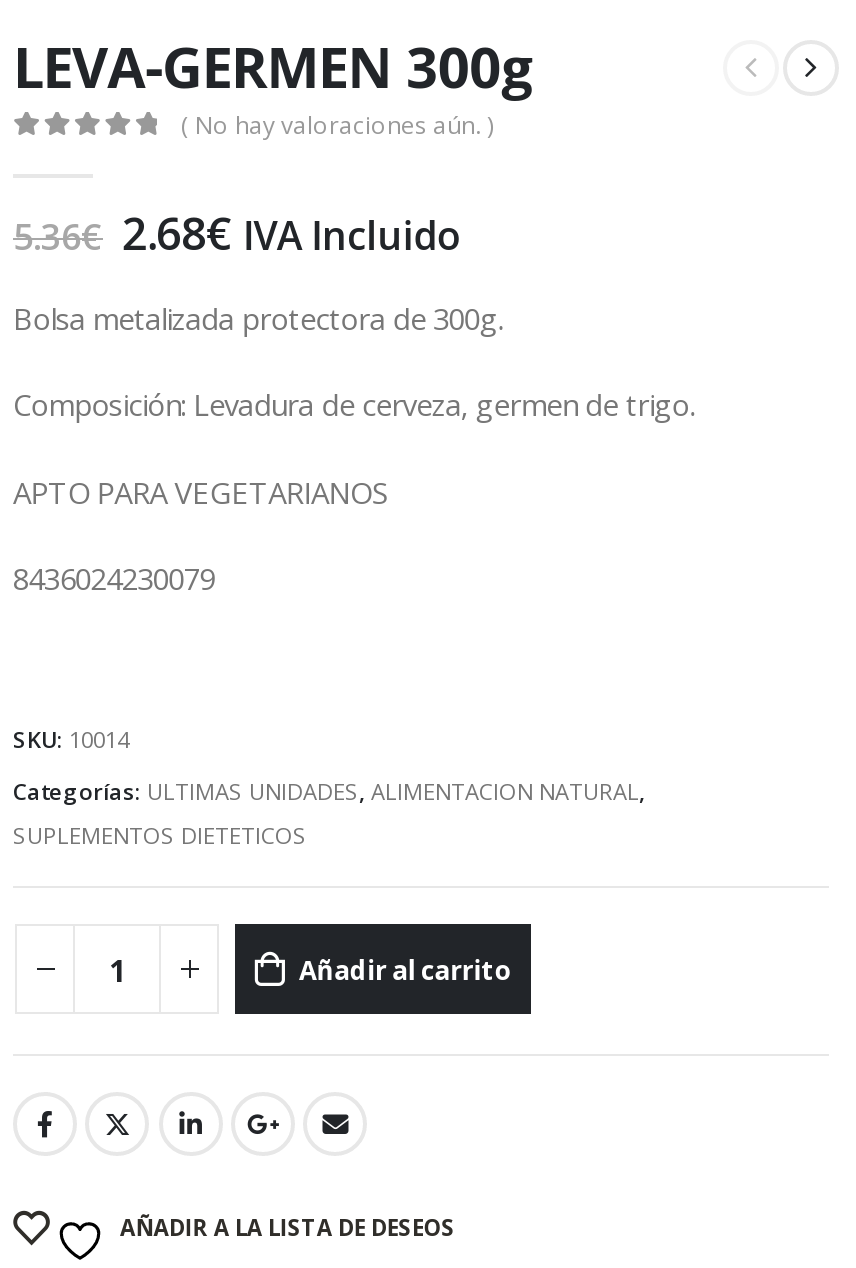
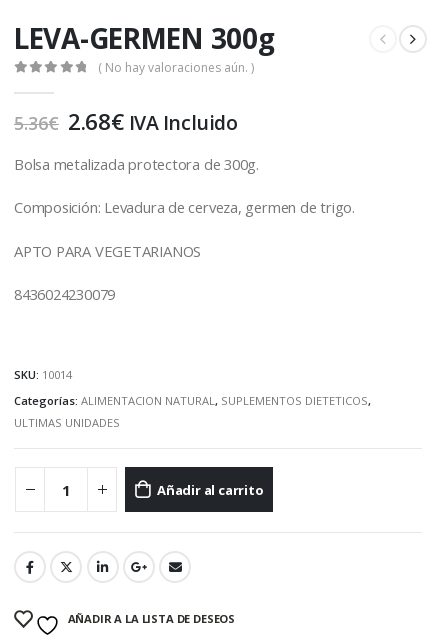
- Categorías: ULTIMAS UNIDADES, ALIMENTACION NATURAL,
+ Categorías: ALIMENTACION NATURAL, SUPLEMENTOS DIETETICOS,

- SUPLEMENTOS DIETETICOS
+ ULTIMAS UNIDADES
